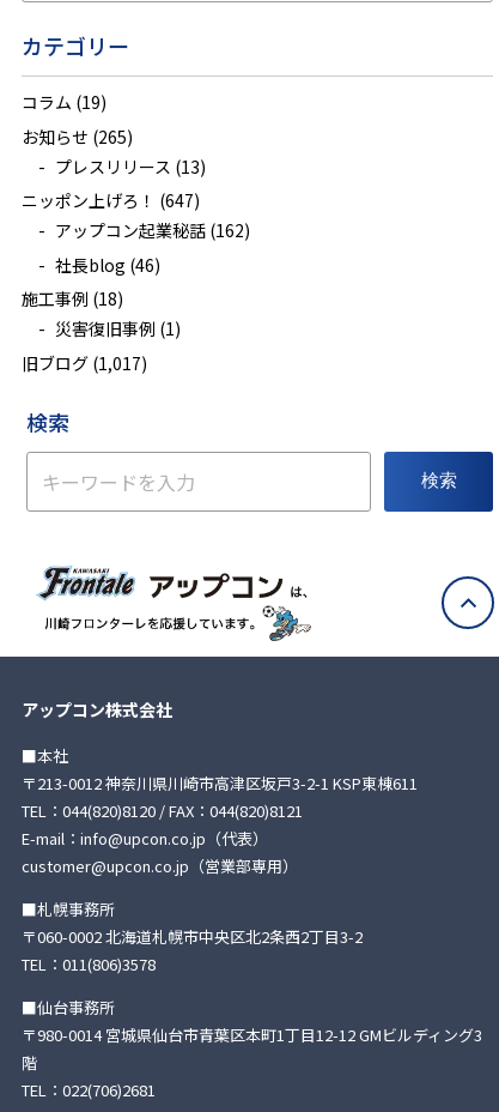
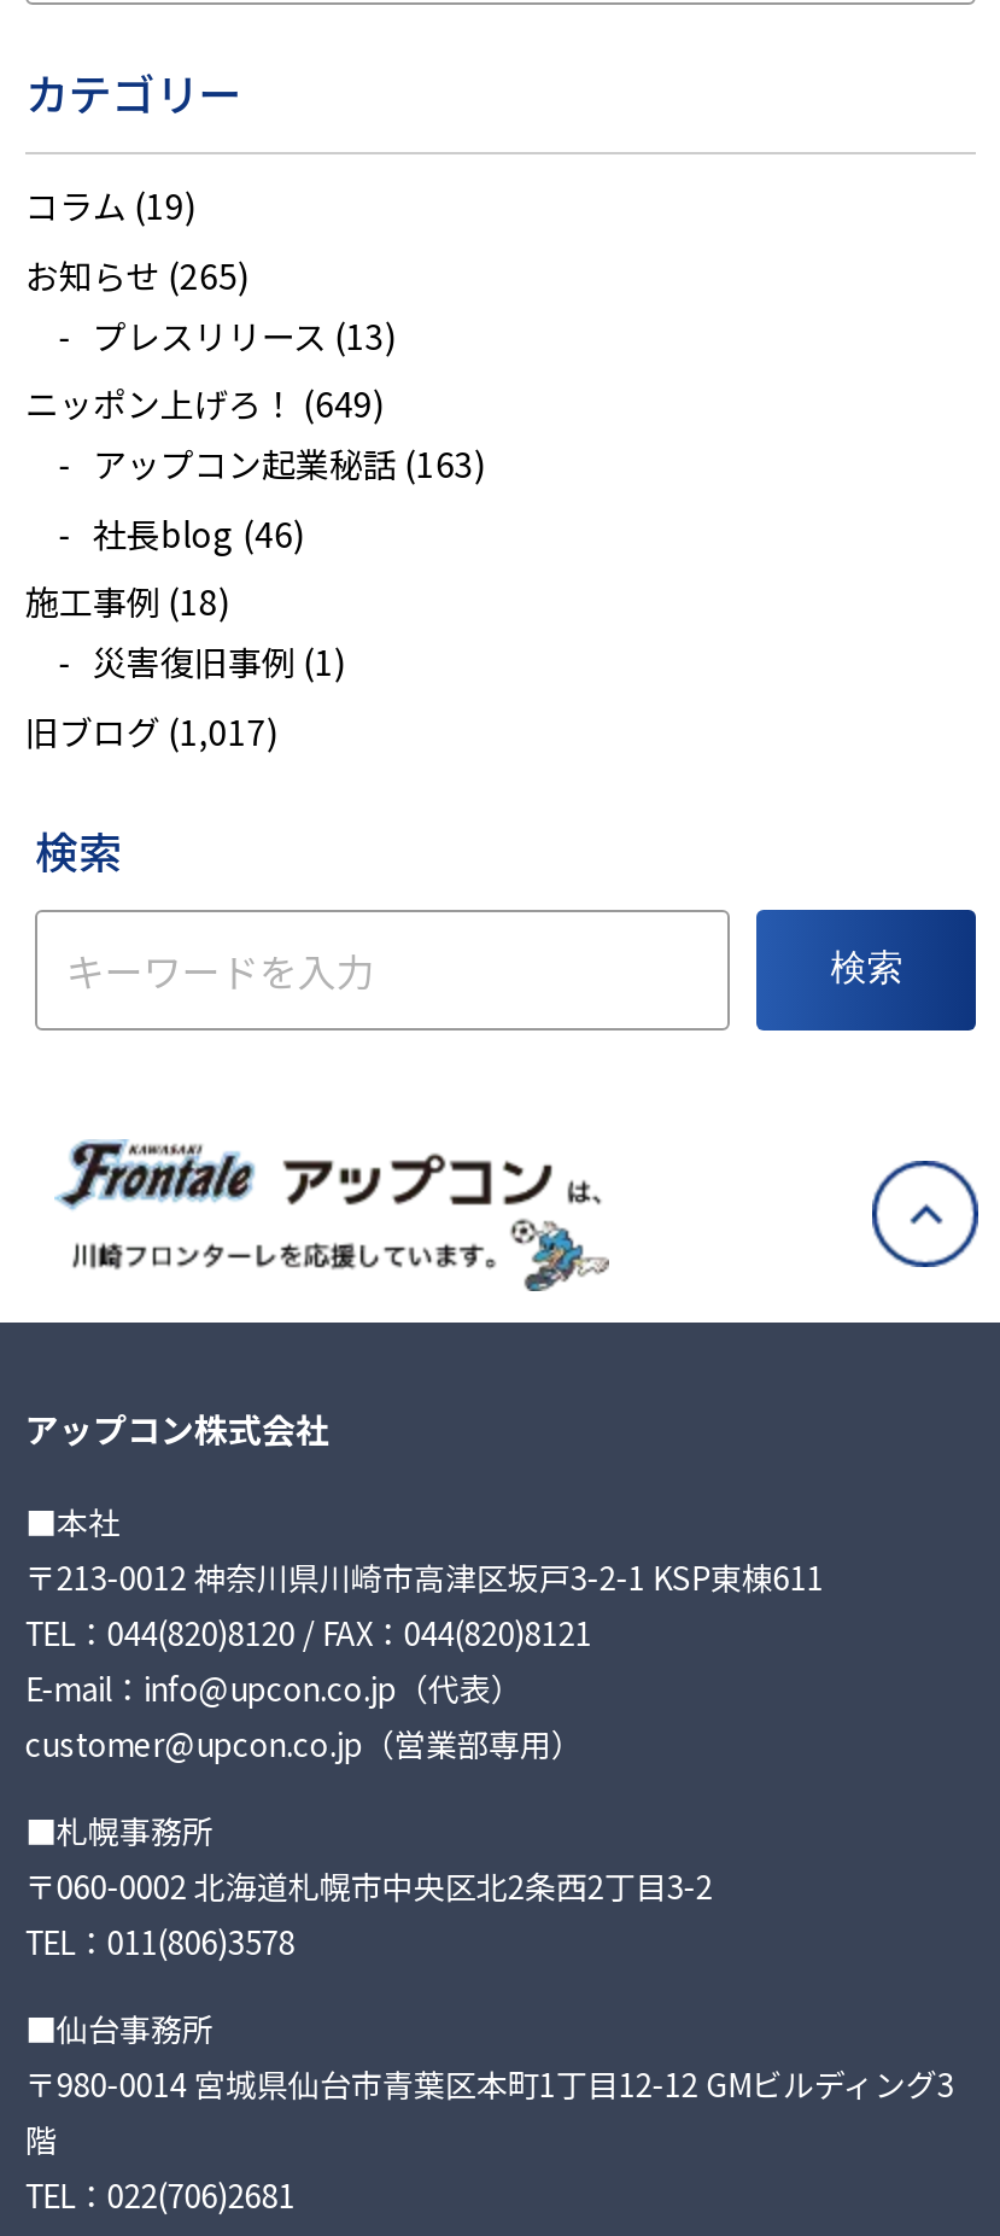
- ニッポン上げろ！(647)
+ ニッポン上げろ！(649)

- アップコン起業秘話(162)
+ アップコン起業秘話(163)
